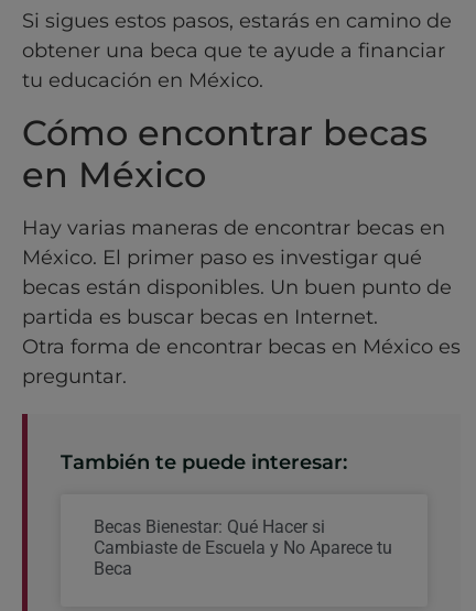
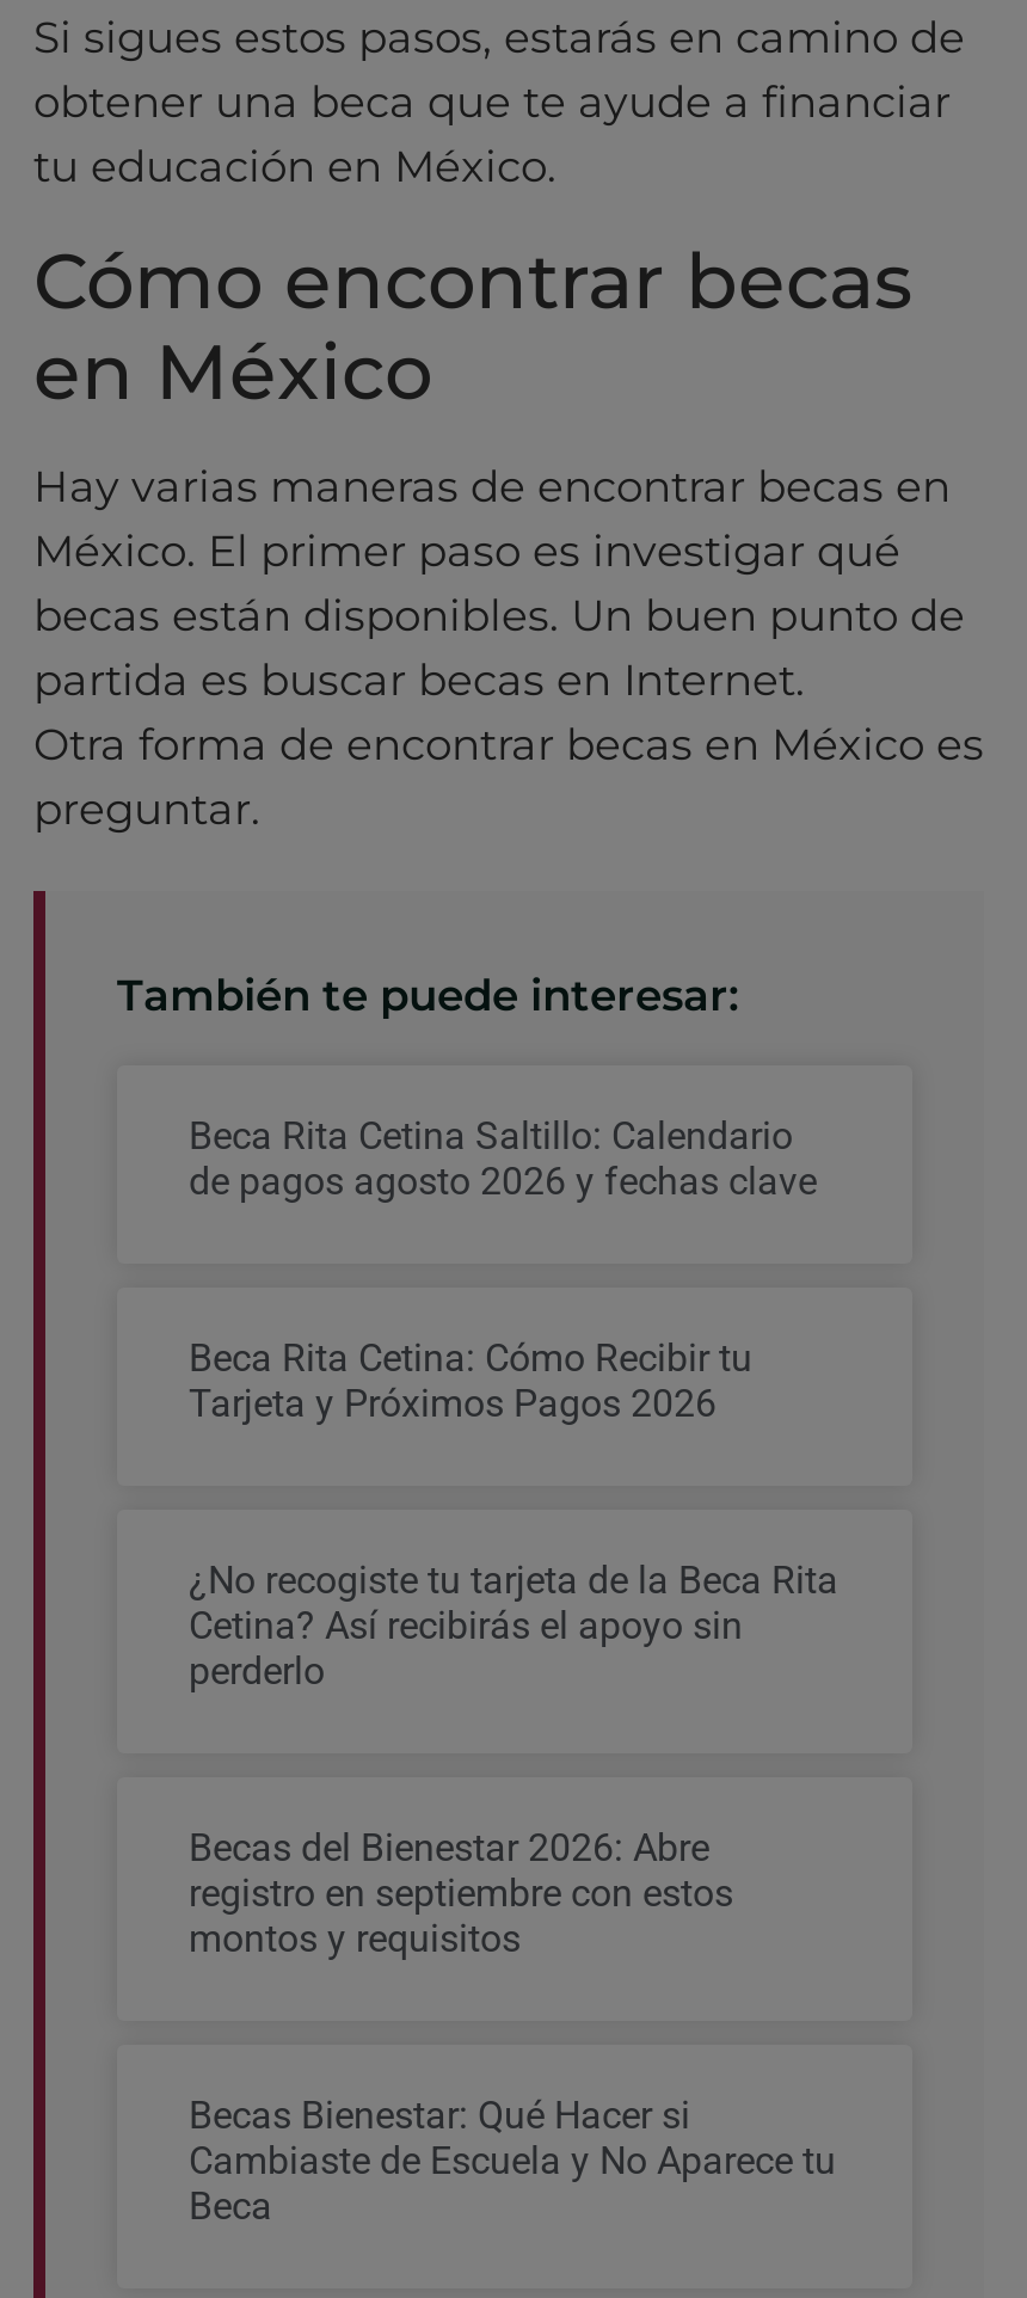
+ Beca Rita Cetina Saltillo: Calendario
+ de pagos agosto 2026 y fechas clave

+ Beca Rita Cetina: Cómo Recibir tu
+ Tarjeta y Próximos Pagos 2026

+ ¿No recogiste tu tarjeta de la Beca Rita
+ Cetina? Así recibirás el apoyo sin
+ perderlo

+ Becas del Bienestar 2026: Abre
+ registro en septiembre con estos
+ montos y requisitos
